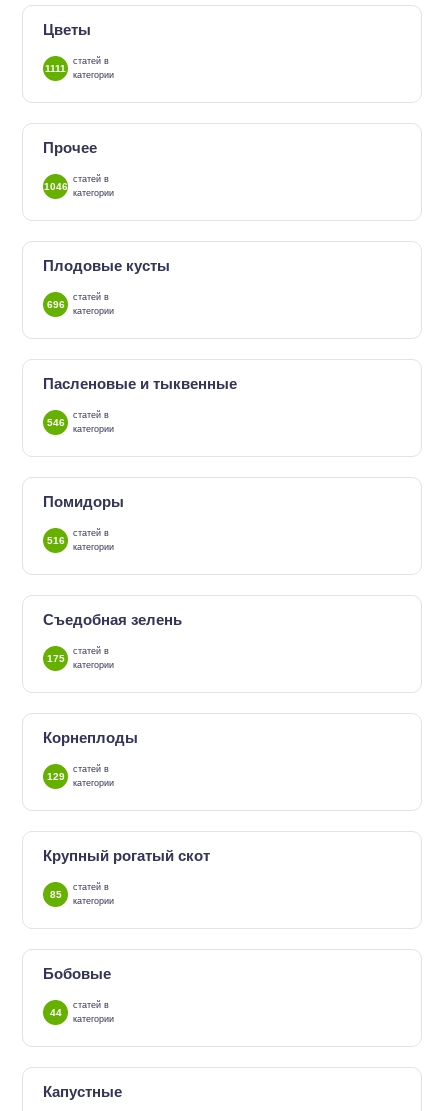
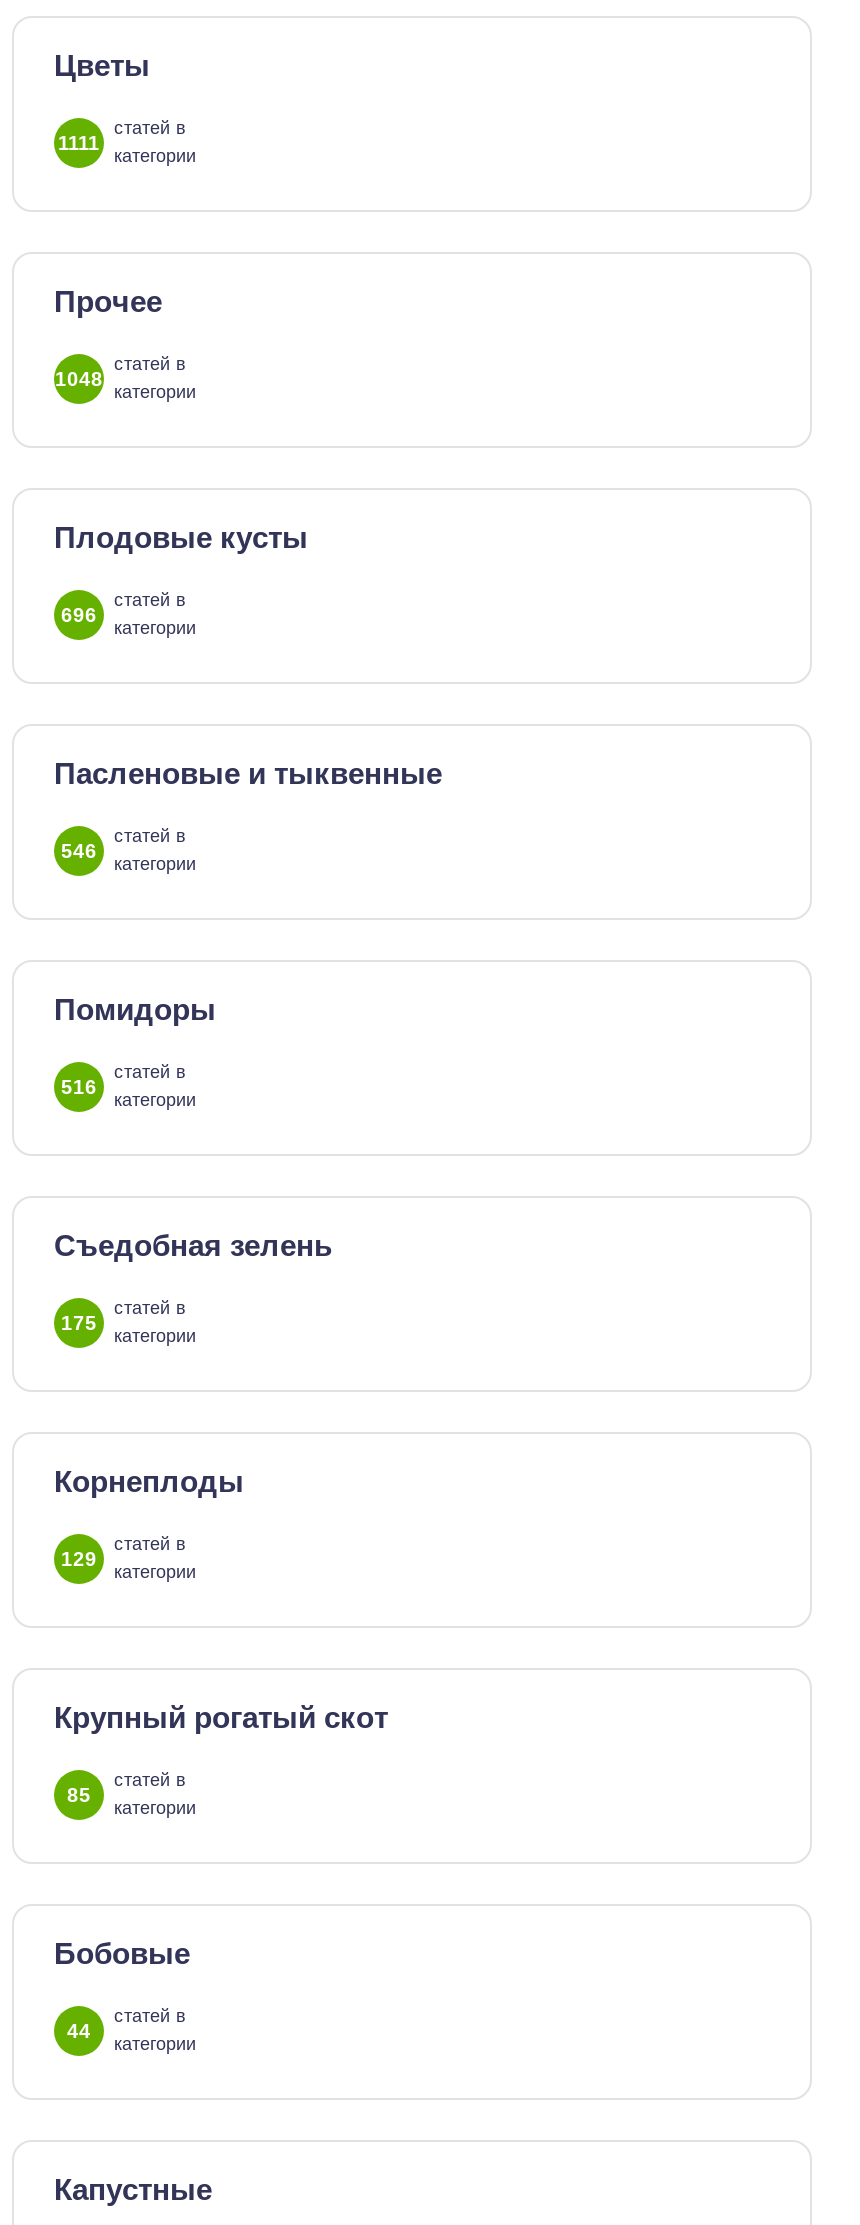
- 1046
+ 1048
